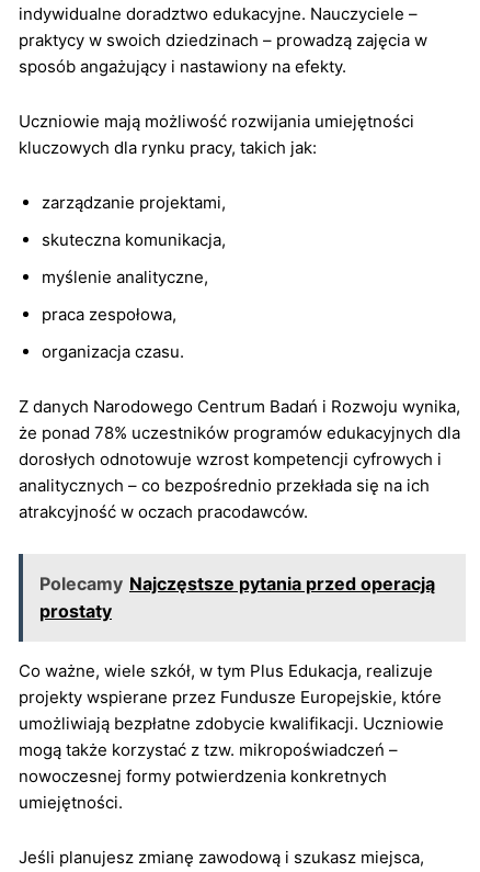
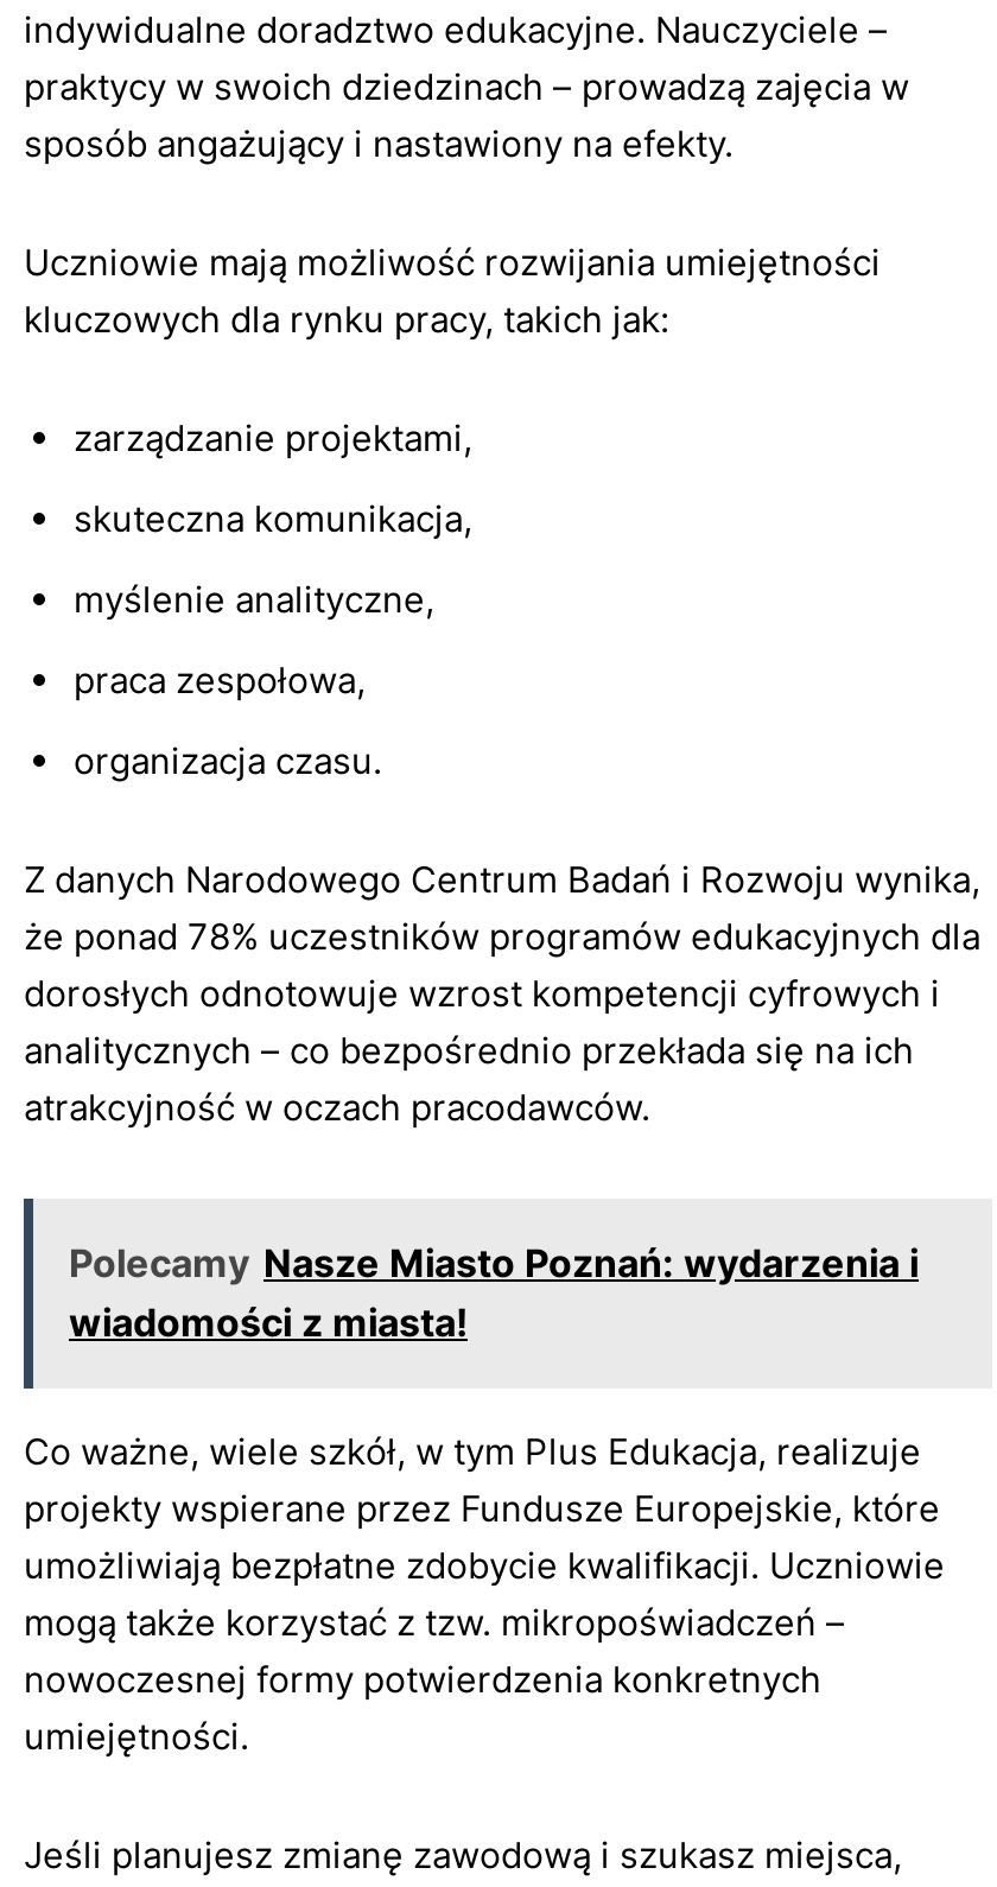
- Polecamy Najczęstsze pytania przed operacją
- prostaty
+ Polecamy Nasze Miasto Poznań: wydarzenia i
+ wiadomości z miasta!
